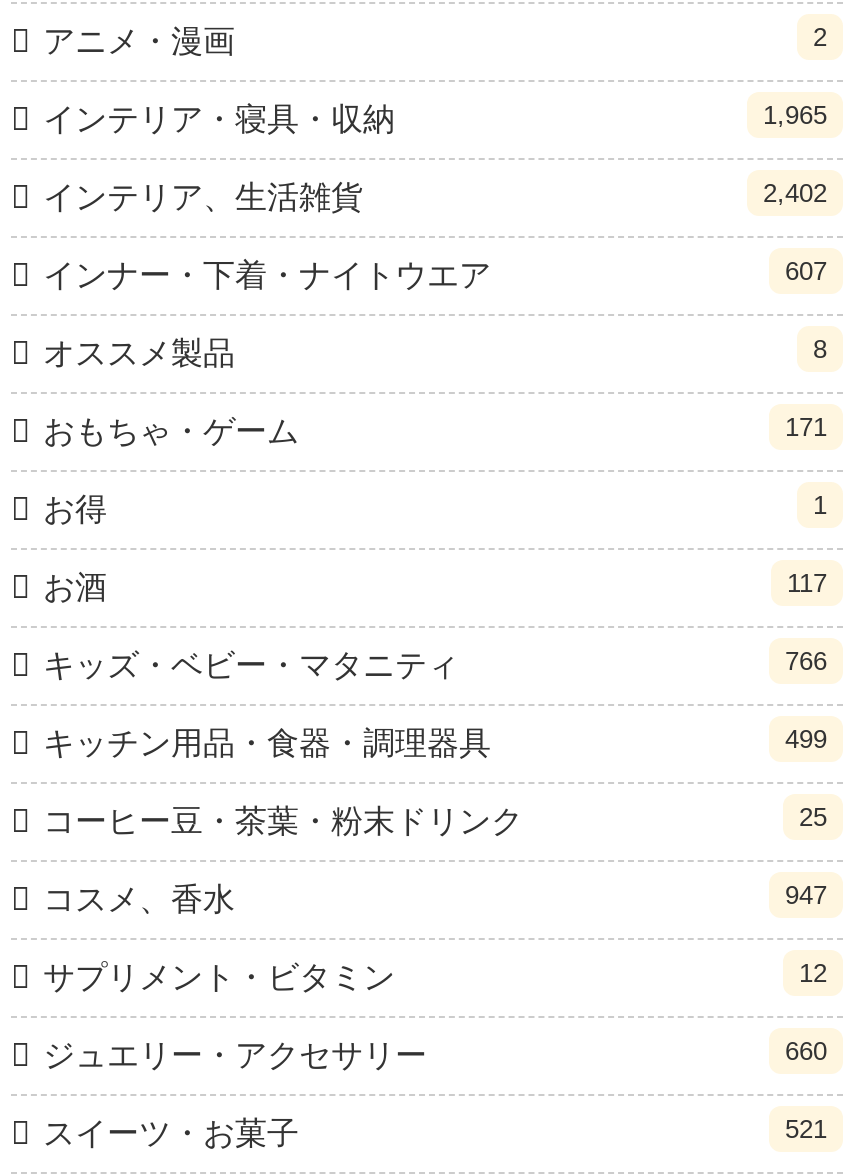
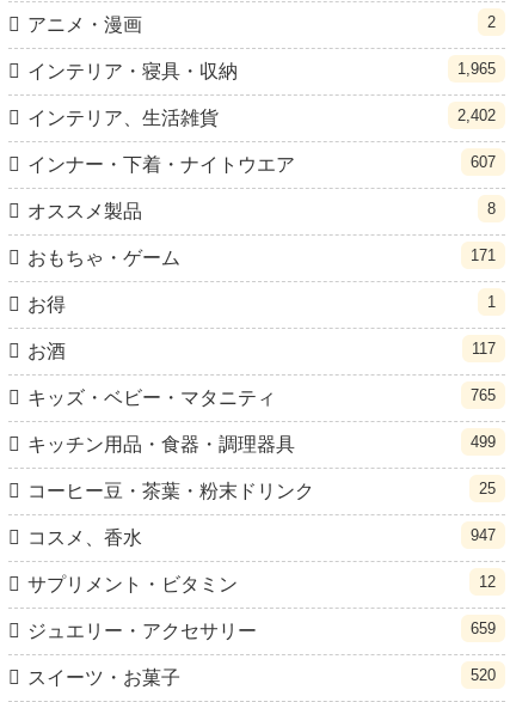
- 766
+ 765

- 660
+ 659

- 521
+ 520
